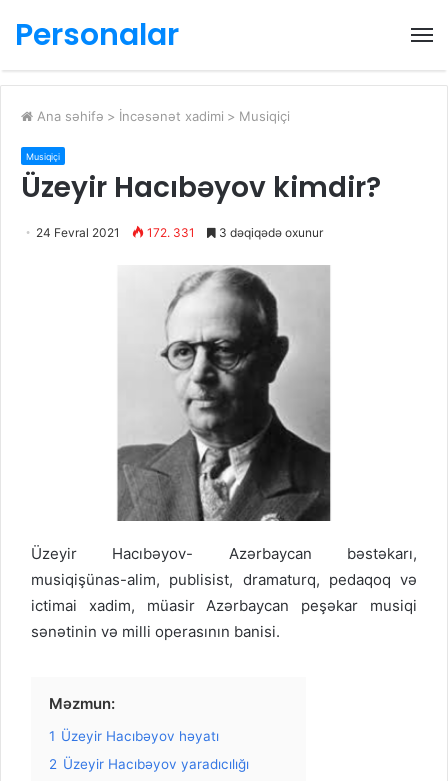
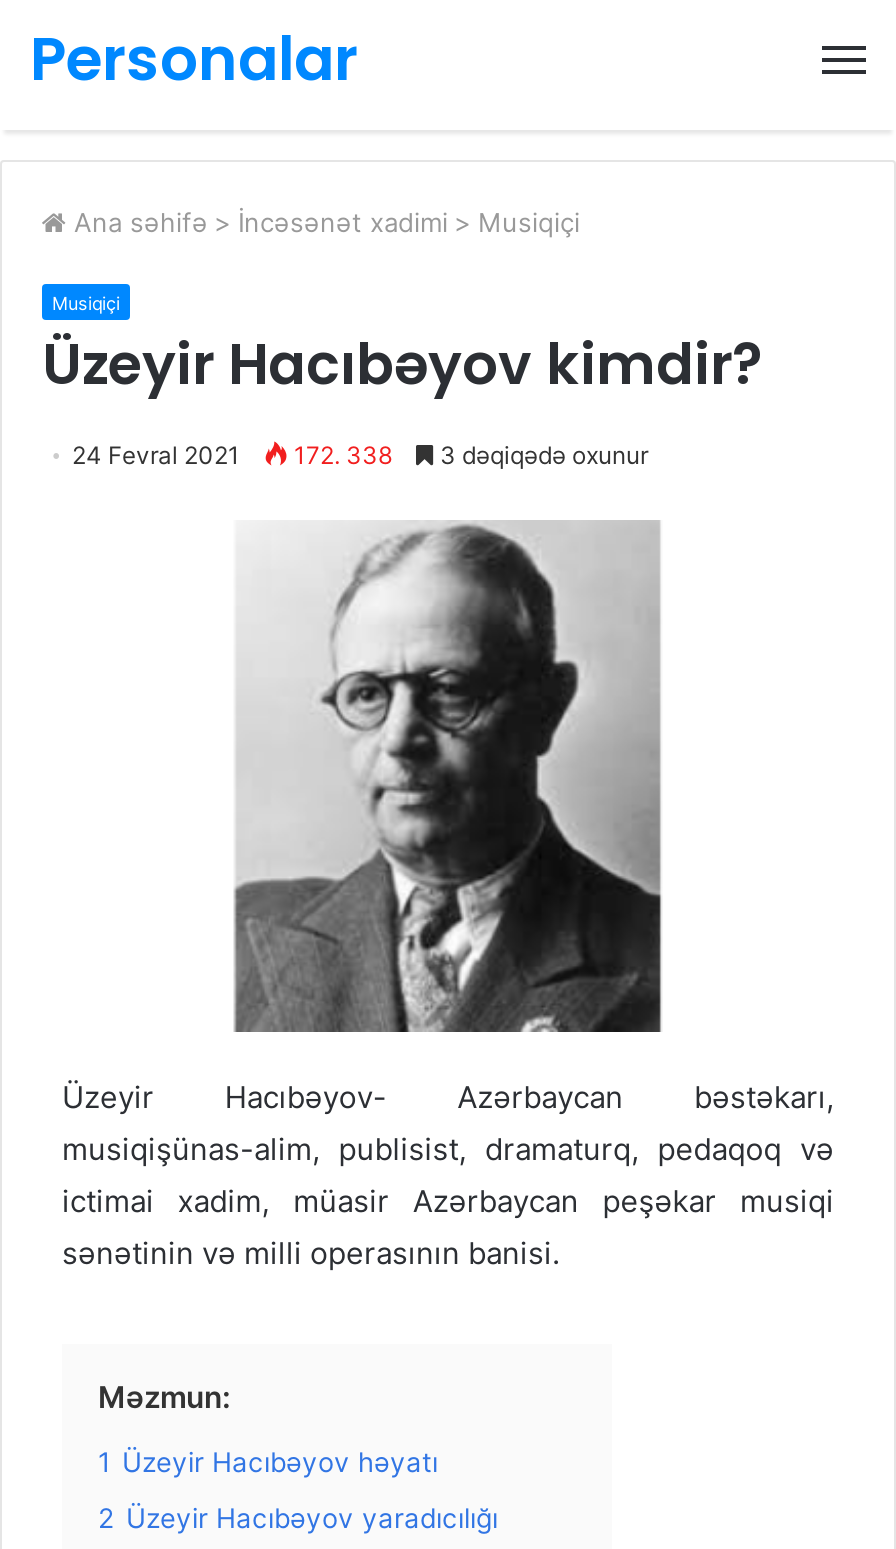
- 24 Fevral 2021 172. 331 3 dəqiqədə oxunur
+ 24 Fevral 2021 172. 338 3 dəqiqədə oxunur
